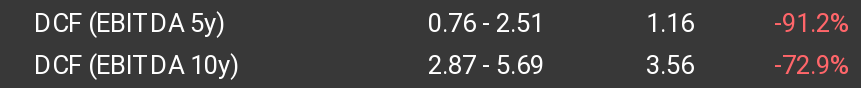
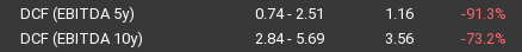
- 0.76 - 2.51
+ 0.74 - 2.51

- -91.2%
+ -91.3%

- 2.87 - 5.69
+ 2.84 - 5.69

- -72.9%
+ -73.2%
